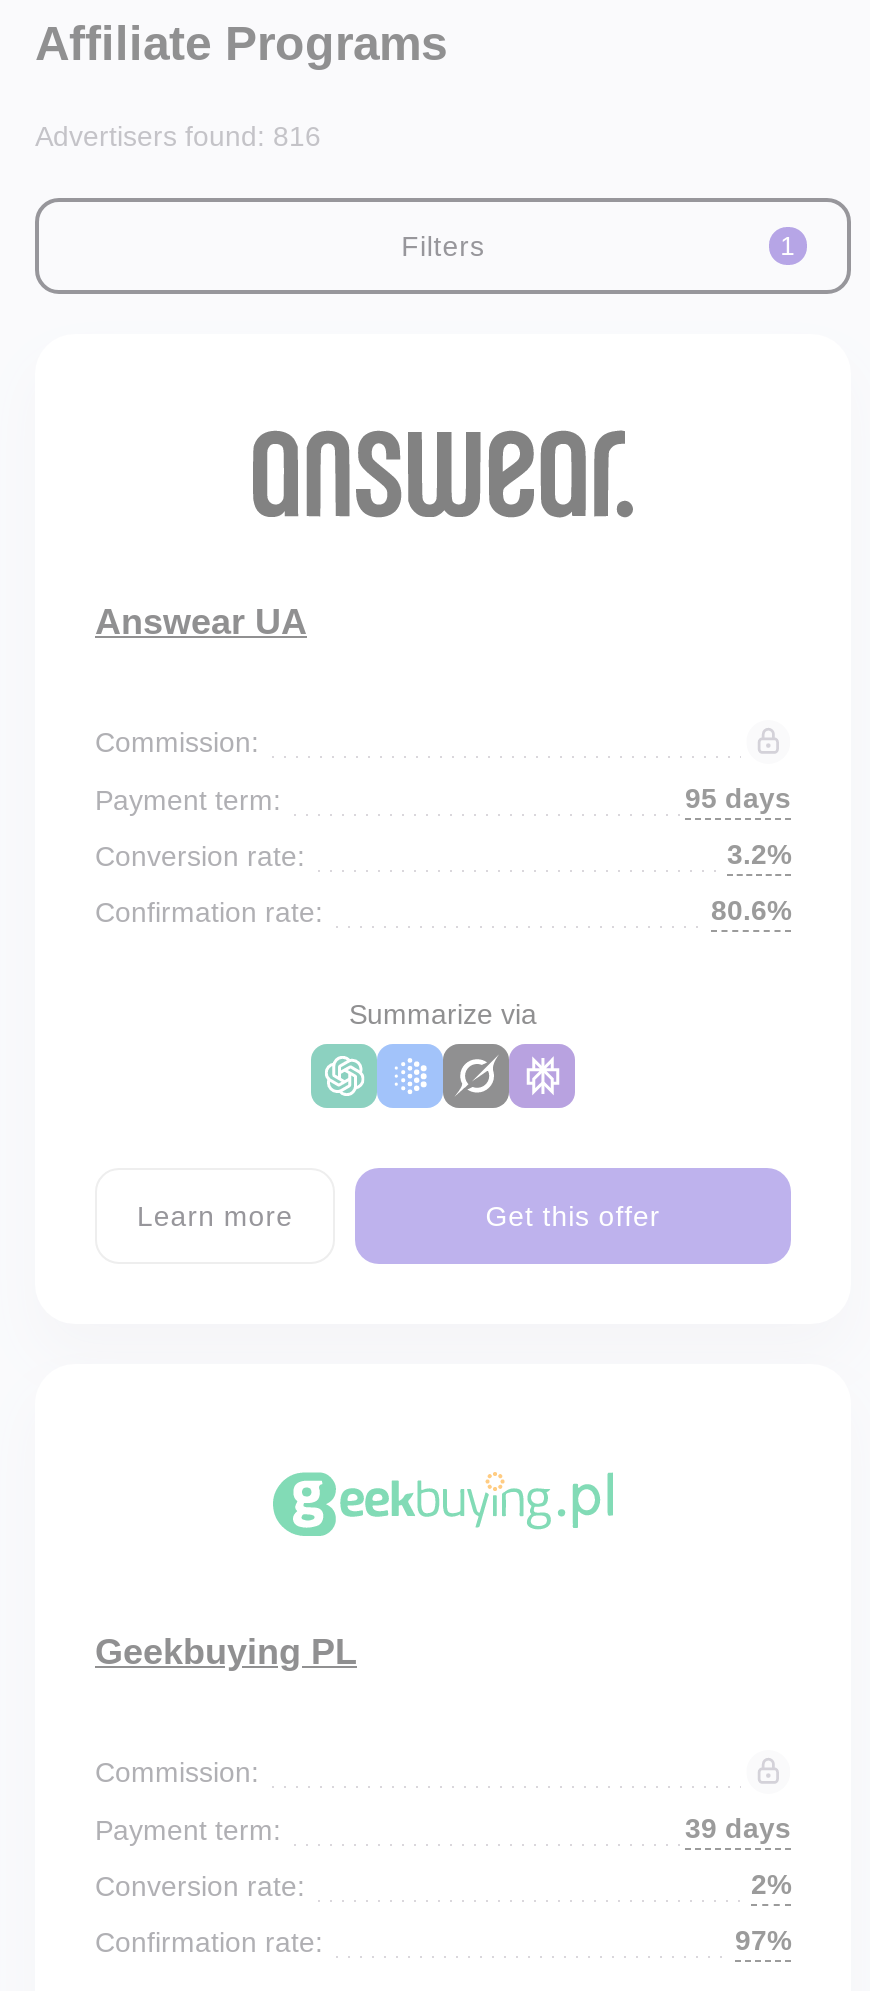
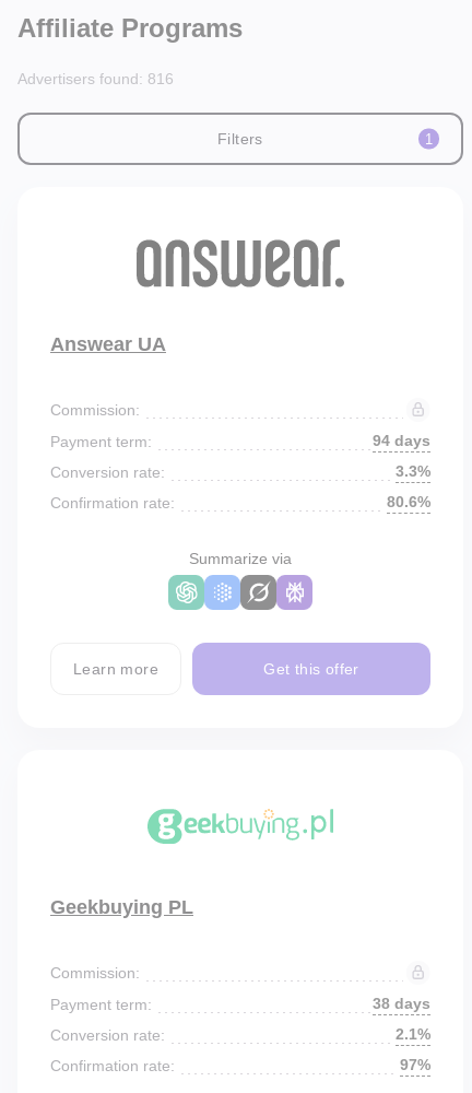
- 95 days
+ 94 days

- 3.2%
+ 3.3%

- 39 days
+ 38 days

- 2%
+ 2.1%
